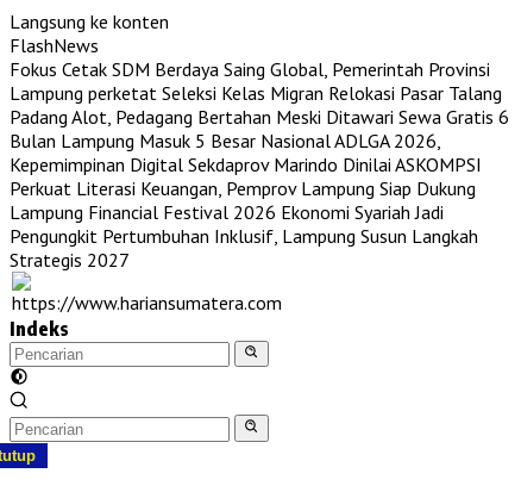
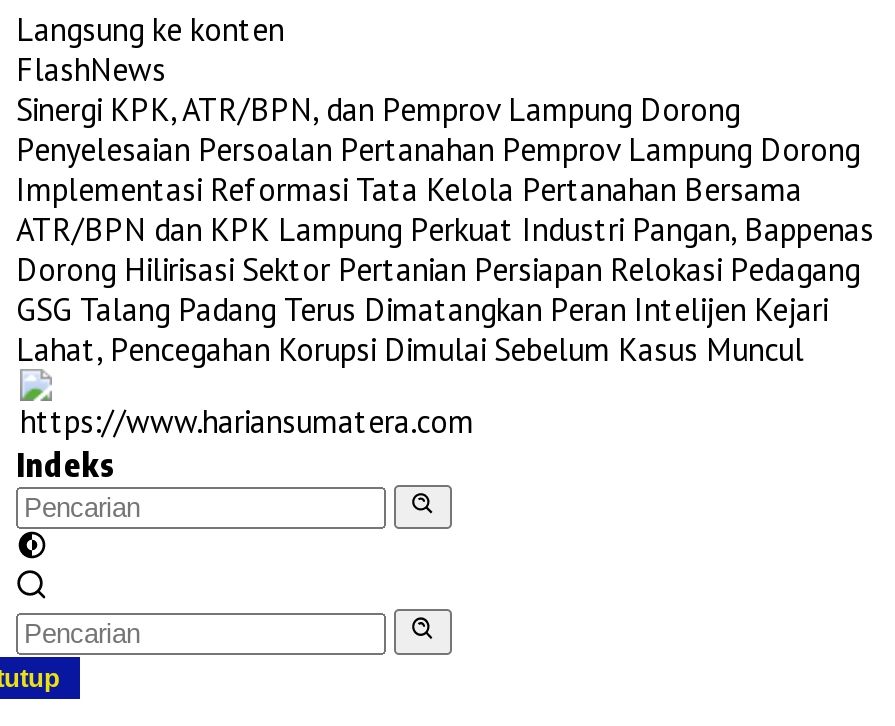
- Fokus Cetak SDM Berdaya Saing Global, Pemerintah Provinsi
- Lampung perketat Seleksi Kelas Migran Relokasi Pasar Talang
- Padang Alot, Pedagang Bertahan Meski Ditawari Sewa Gratis 6
- Bulan Lampung Masuk 5 Besar Nasional ADLGA 2026,
- Kepemimpinan Digital Sekdaprov Marindo Dinilai ASKOMPSI
- Perkuat Literasi Keuangan, Pemprov Lampung Siap Dukung
- Lampung Financial Festival 2026 Ekonomi Syariah Jadi
- Pengungkit Pertumbuhan Inklusif, Lampung Susun Langkah
- Strategis 2027
+ Sinergi KPK, ATR/BPN, dan Pemprov Lampung Dorong
+ Penyelesaian Persoalan Pertanahan Pemprov Lampung Dorong
+ Implementasi Reformasi Tata Kelola Pertanahan Bersama
+ ATR/BPN dan KPK Lampung Perkuat Industri Pangan, Bappenas
+ Dorong Hilirisasi Sektor Pertanian Persiapan Relokasi Pedagang
+ GSG Talang Padang Terus Dimatangkan Peran Intelijen Kejari
+ Lahat, Pencegahan Korupsi Dimulai Sebelum Kasus Muncul
